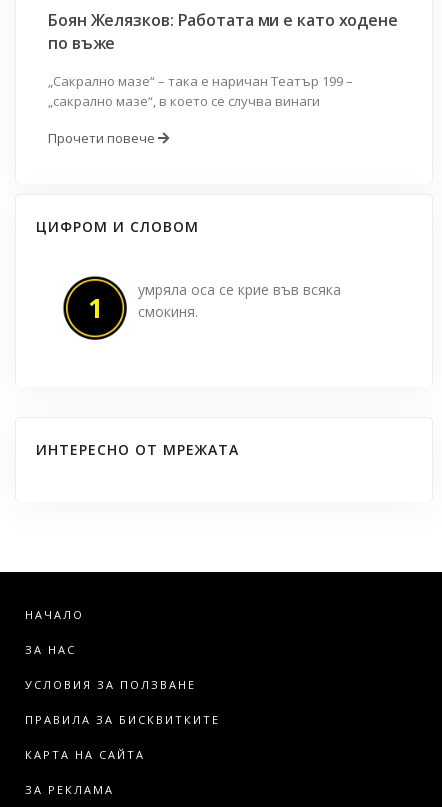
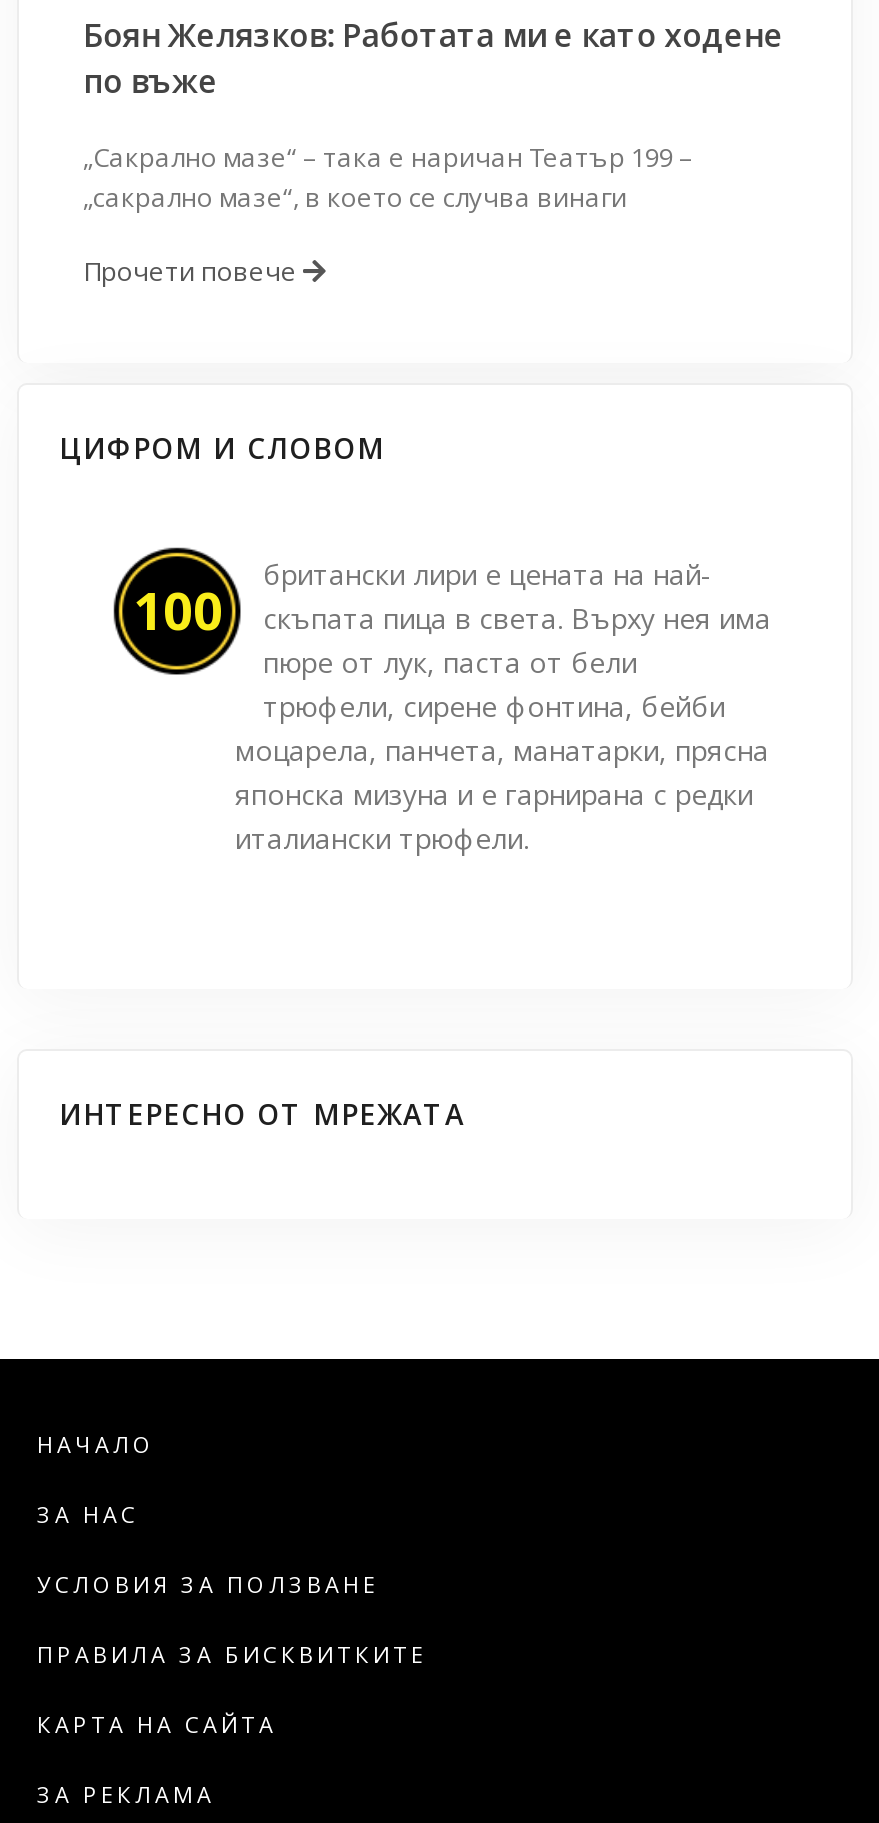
- умряла оса се крие във всяка
- смокиня.
+ британски лири е цената на най-
+ скъпата пица в света. Върху нея има
+ пюре от лук, паста от бели
+ трюфели, сирене фонтина, бейби
+ моцарела, панчета, манатарки, прясна
+ японска мизуна и е гарнирана с редки
+ италиански трюфели.

- 1
+ 100
